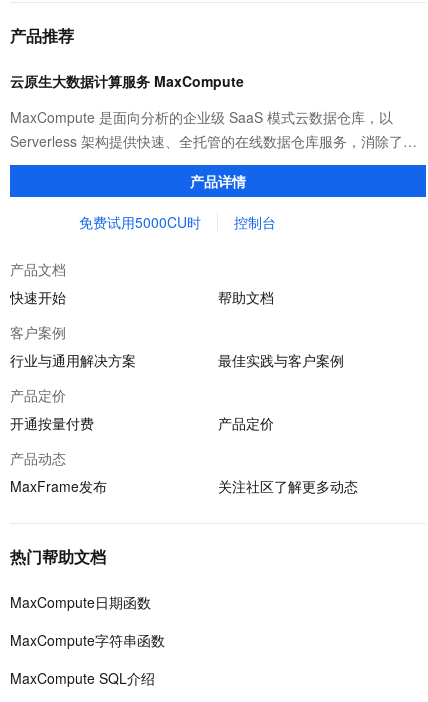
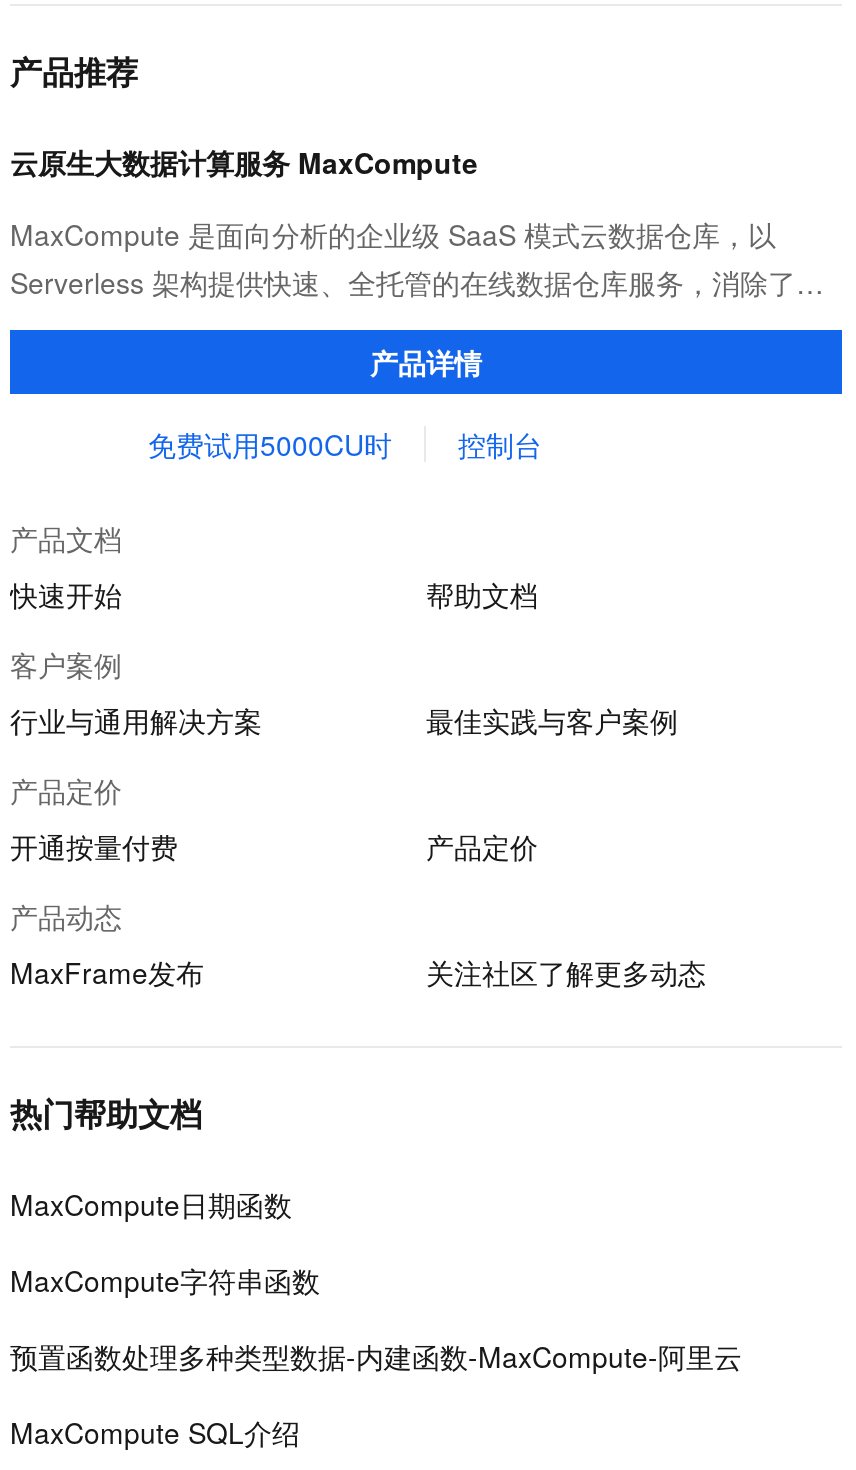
+ 预置函数处理多种类型数据-内建函数-MaxCompute-阿里云
